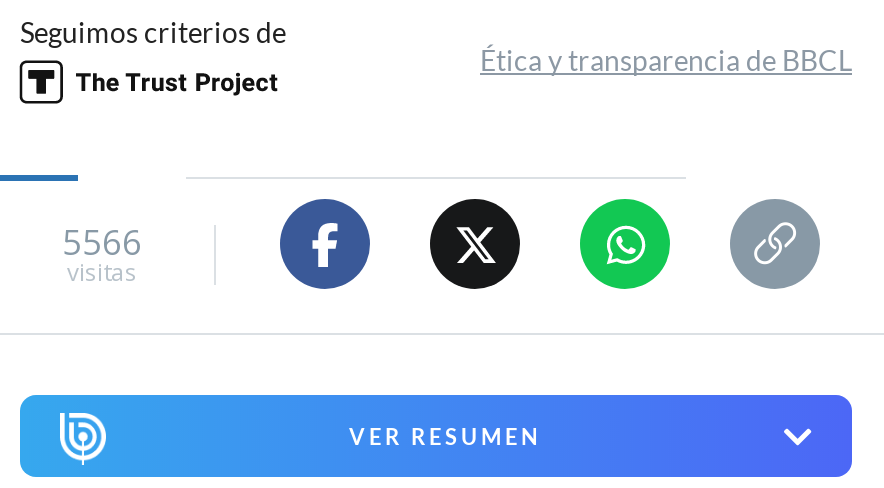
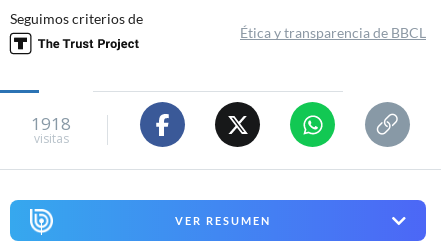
- 5566
+ 1918
